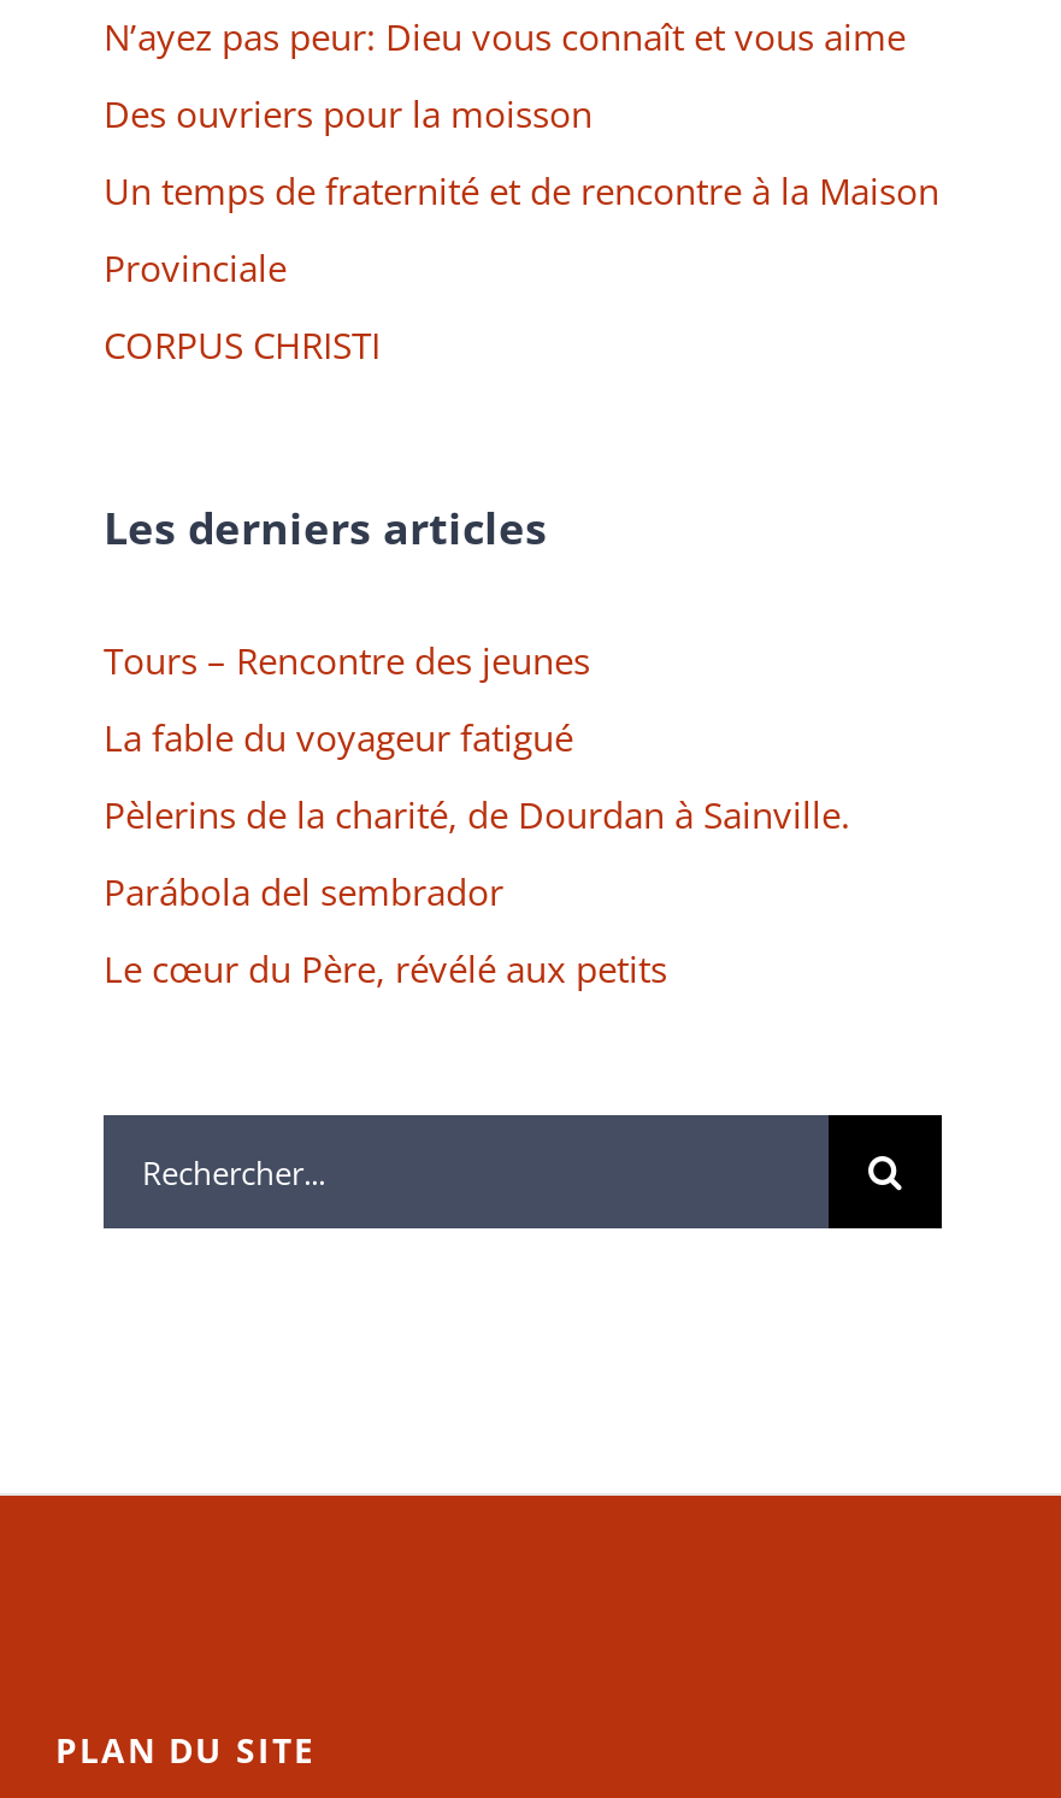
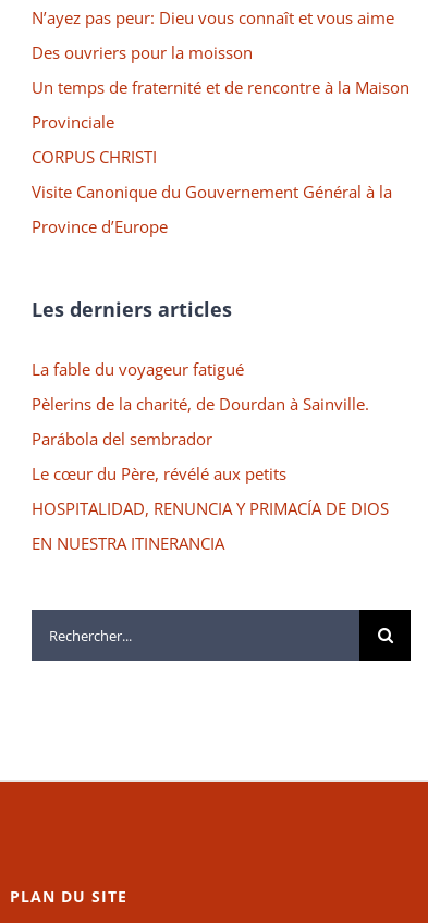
+ Visite Canonique du Gouvernement Général à la
+ Province d’Europe

- Tours – Rencontre des jeunes

+ HOSPITALIDAD, RENUNCIA Y PRIMACÍA DE DIOS
+ EN NUESTRA ITINERANCIA
